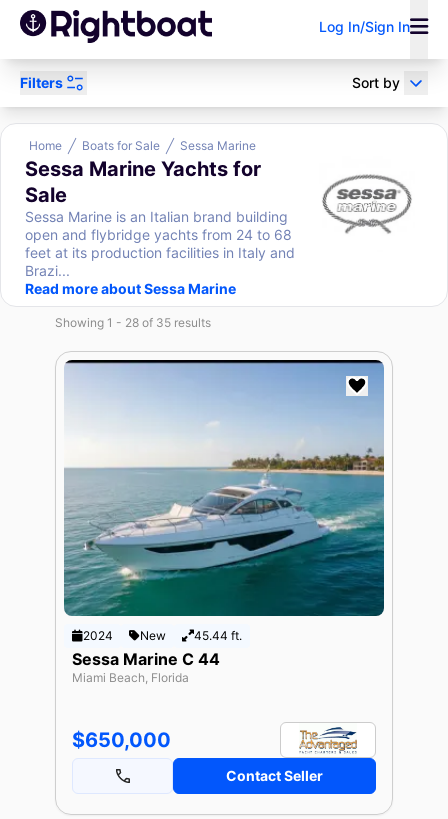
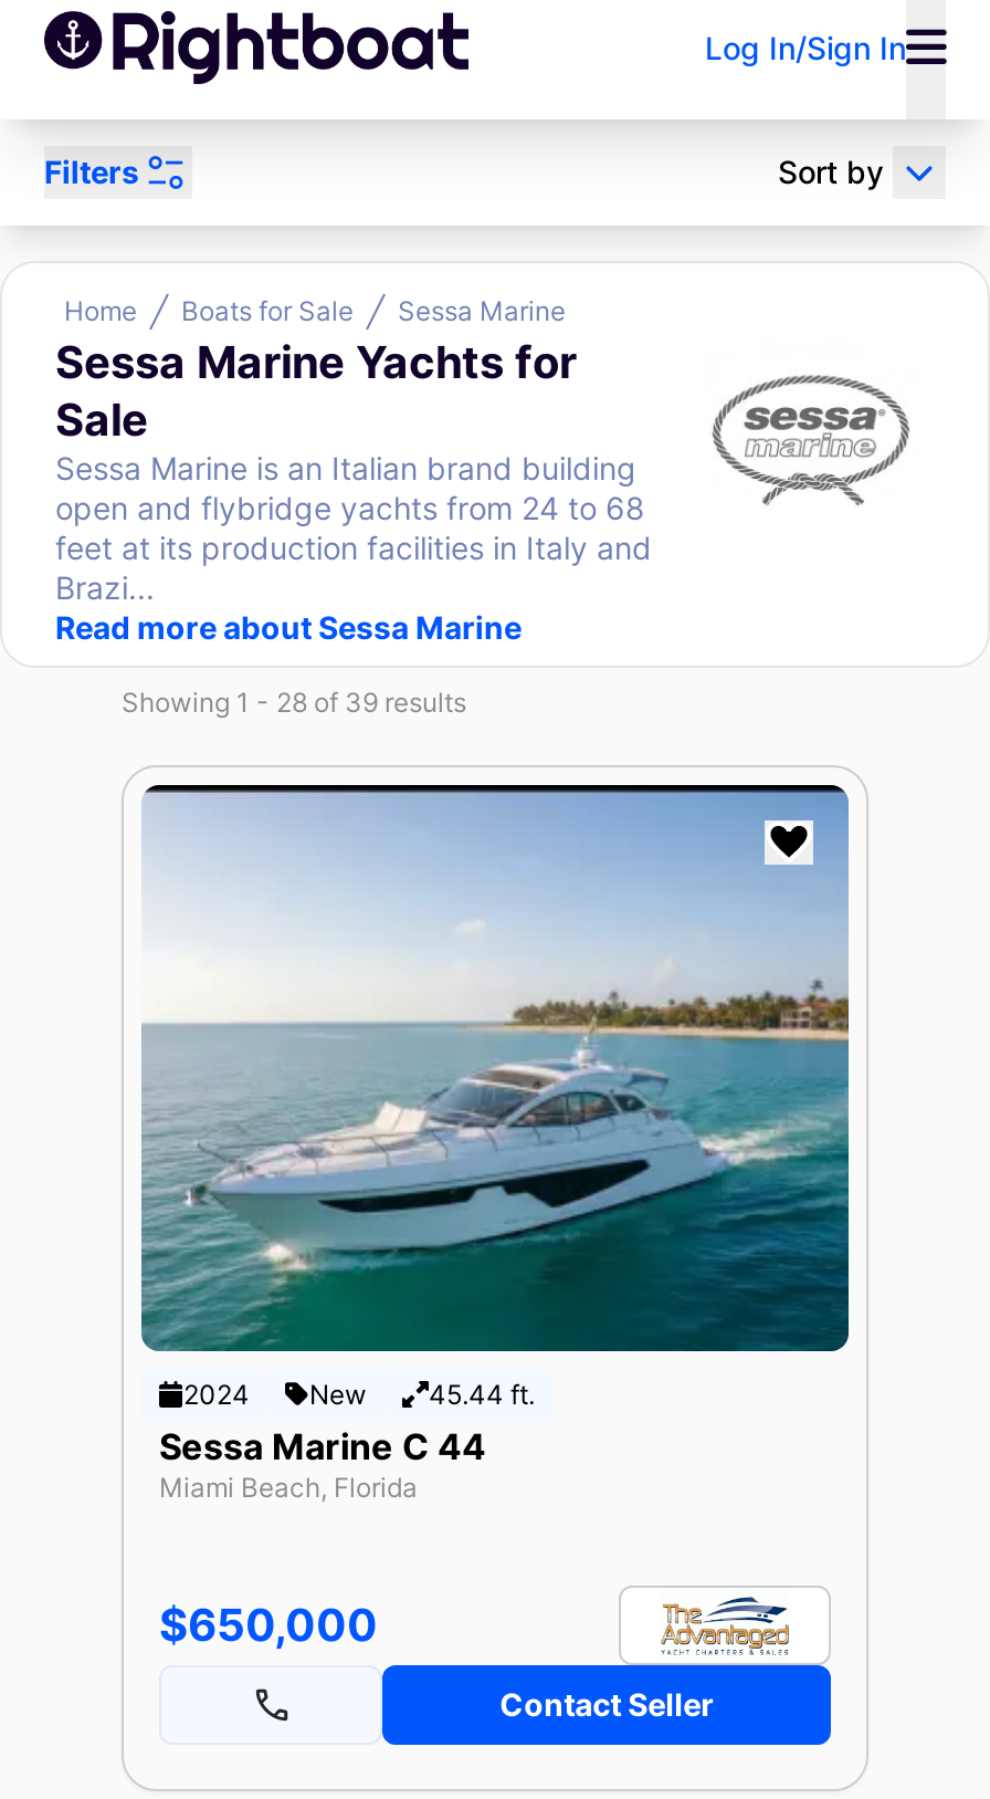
- Showing 1 - 28 of 35 results
+ Showing 1 - 28 of 39 results
